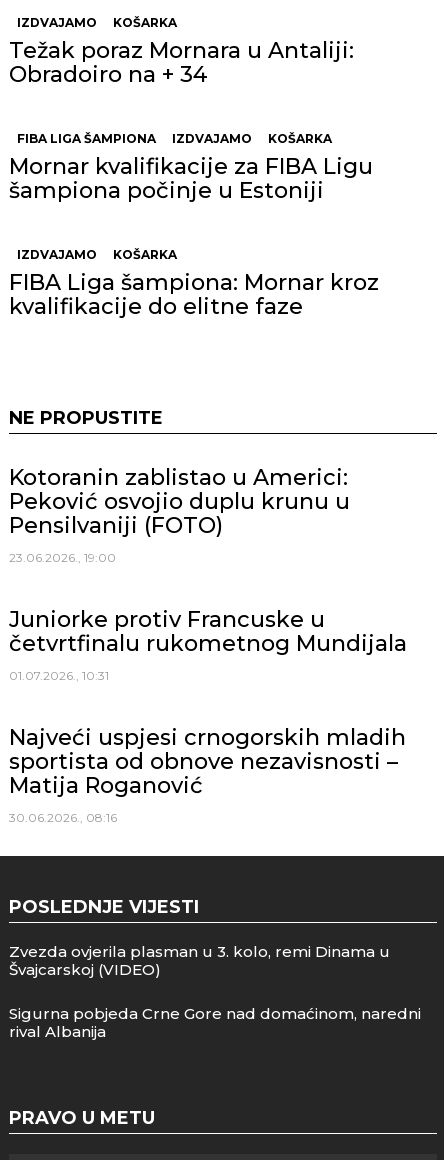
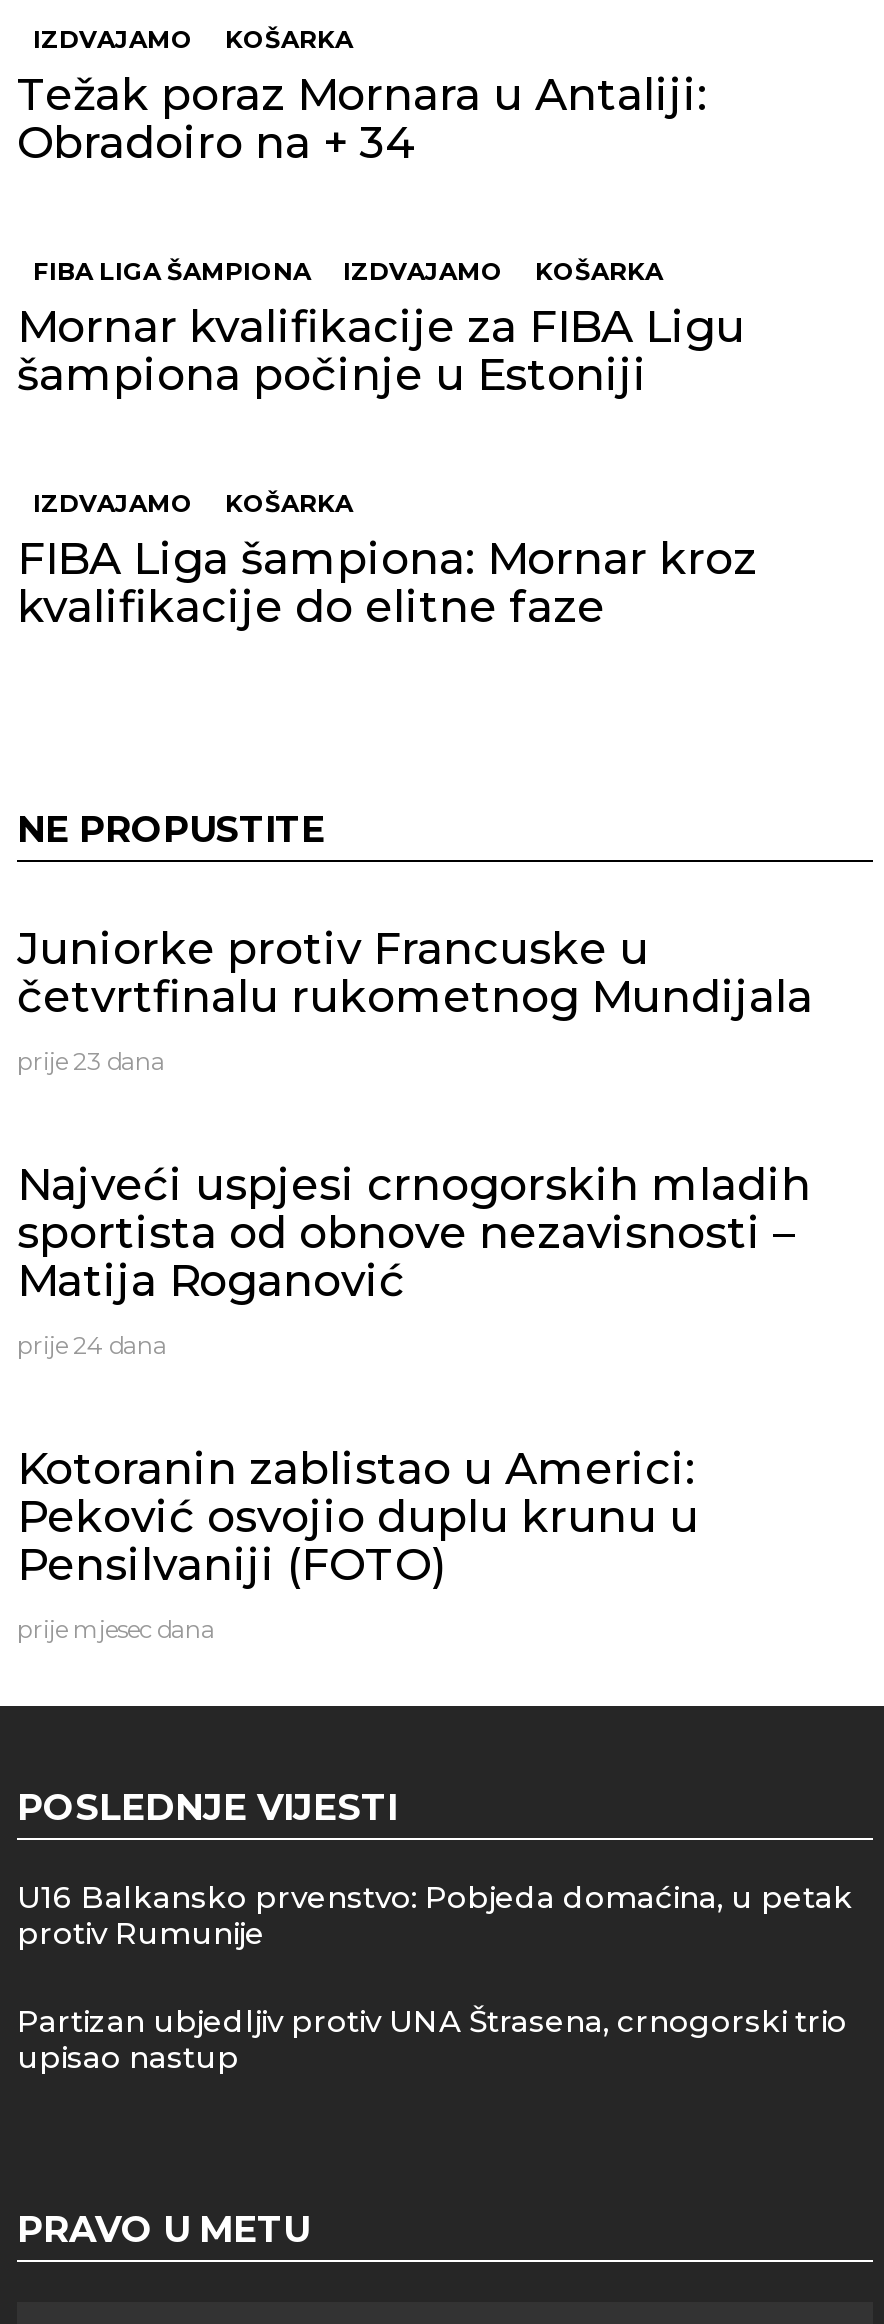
+ prije 23 dana
+ prije 24 dana

moved down: Kotoranin zablistao u Americi: | Peković osvojio duplu krunu u | Pensilvaniji (FOTO)

- 23.06.2026., 19:00
- 01.07.2026., 10:31
- 30.06.2026., 08:16
+ prije mjesec dana

moved up: Juniorke protiv Francuske u | četvrtfinalu rukometnog Mundijala

moved up: Najveći uspjesi crnogorskih mladih | sportista od obnove nezavisnosti – | Matija Roganović

- Zvezda ovjerila plasman u 3. kolo, remi Dinama u
- Švajcarskoj (VIDEO)
+ U16 Balkansko prvenstvo: Pobjeda domaćina, u petak
+ protiv Rumunije

- Sigurna pobjeda Crne Gore nad domaćinom, naredni
- rival Albanija
+ Partizan ubjedljiv protiv UNA Štrasena, crnogorski trio
+ upisao nastup
